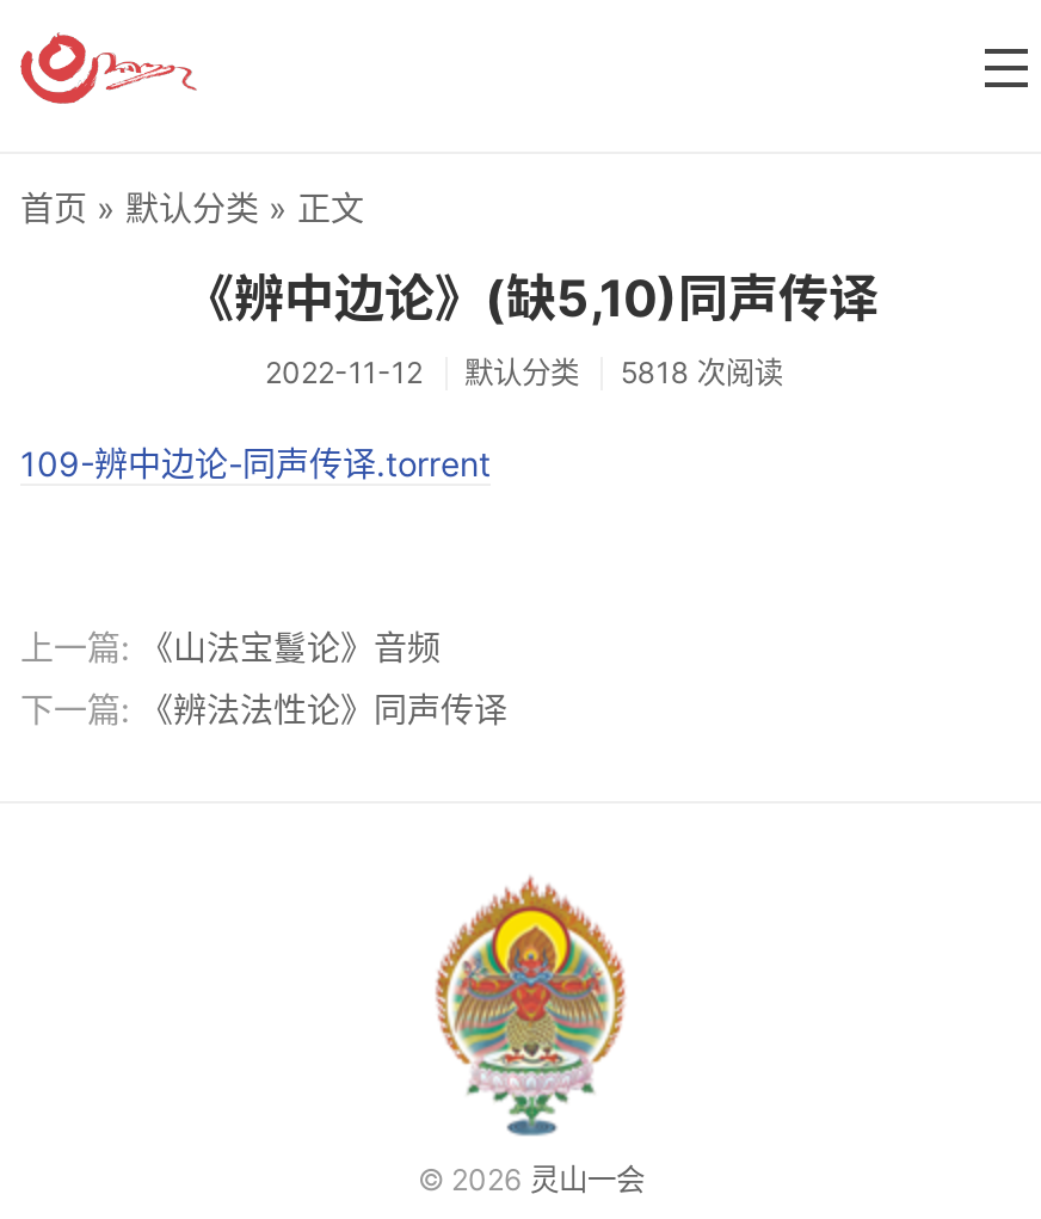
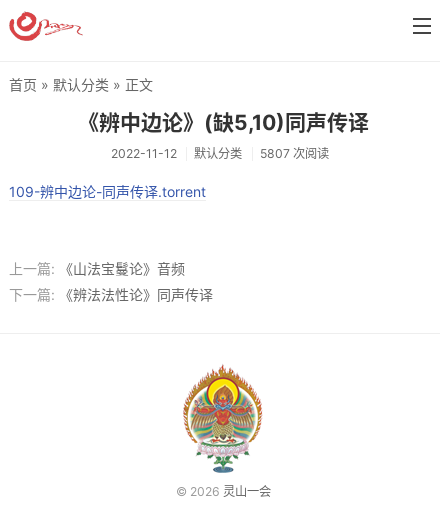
- 5818 次阅读
+ 5807 次阅读
